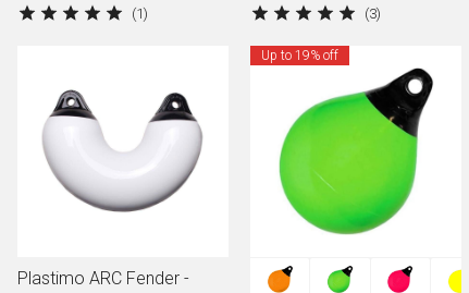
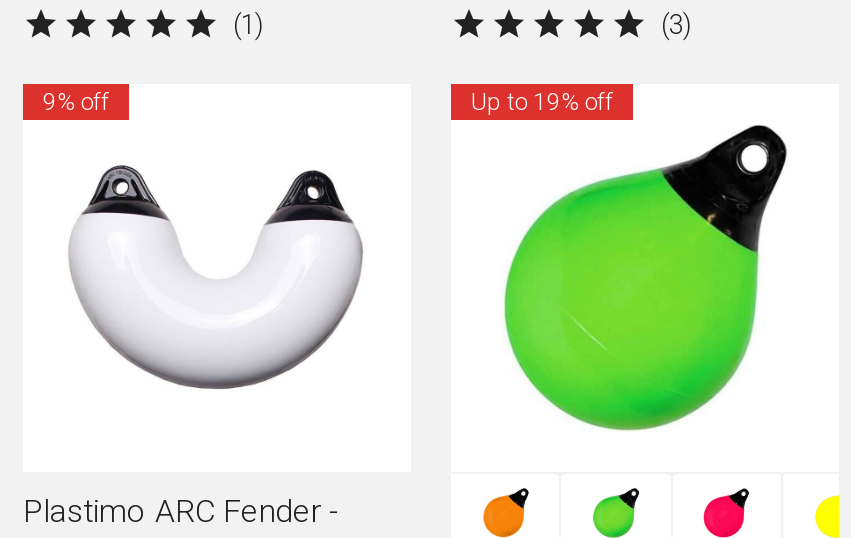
+ 9% off
